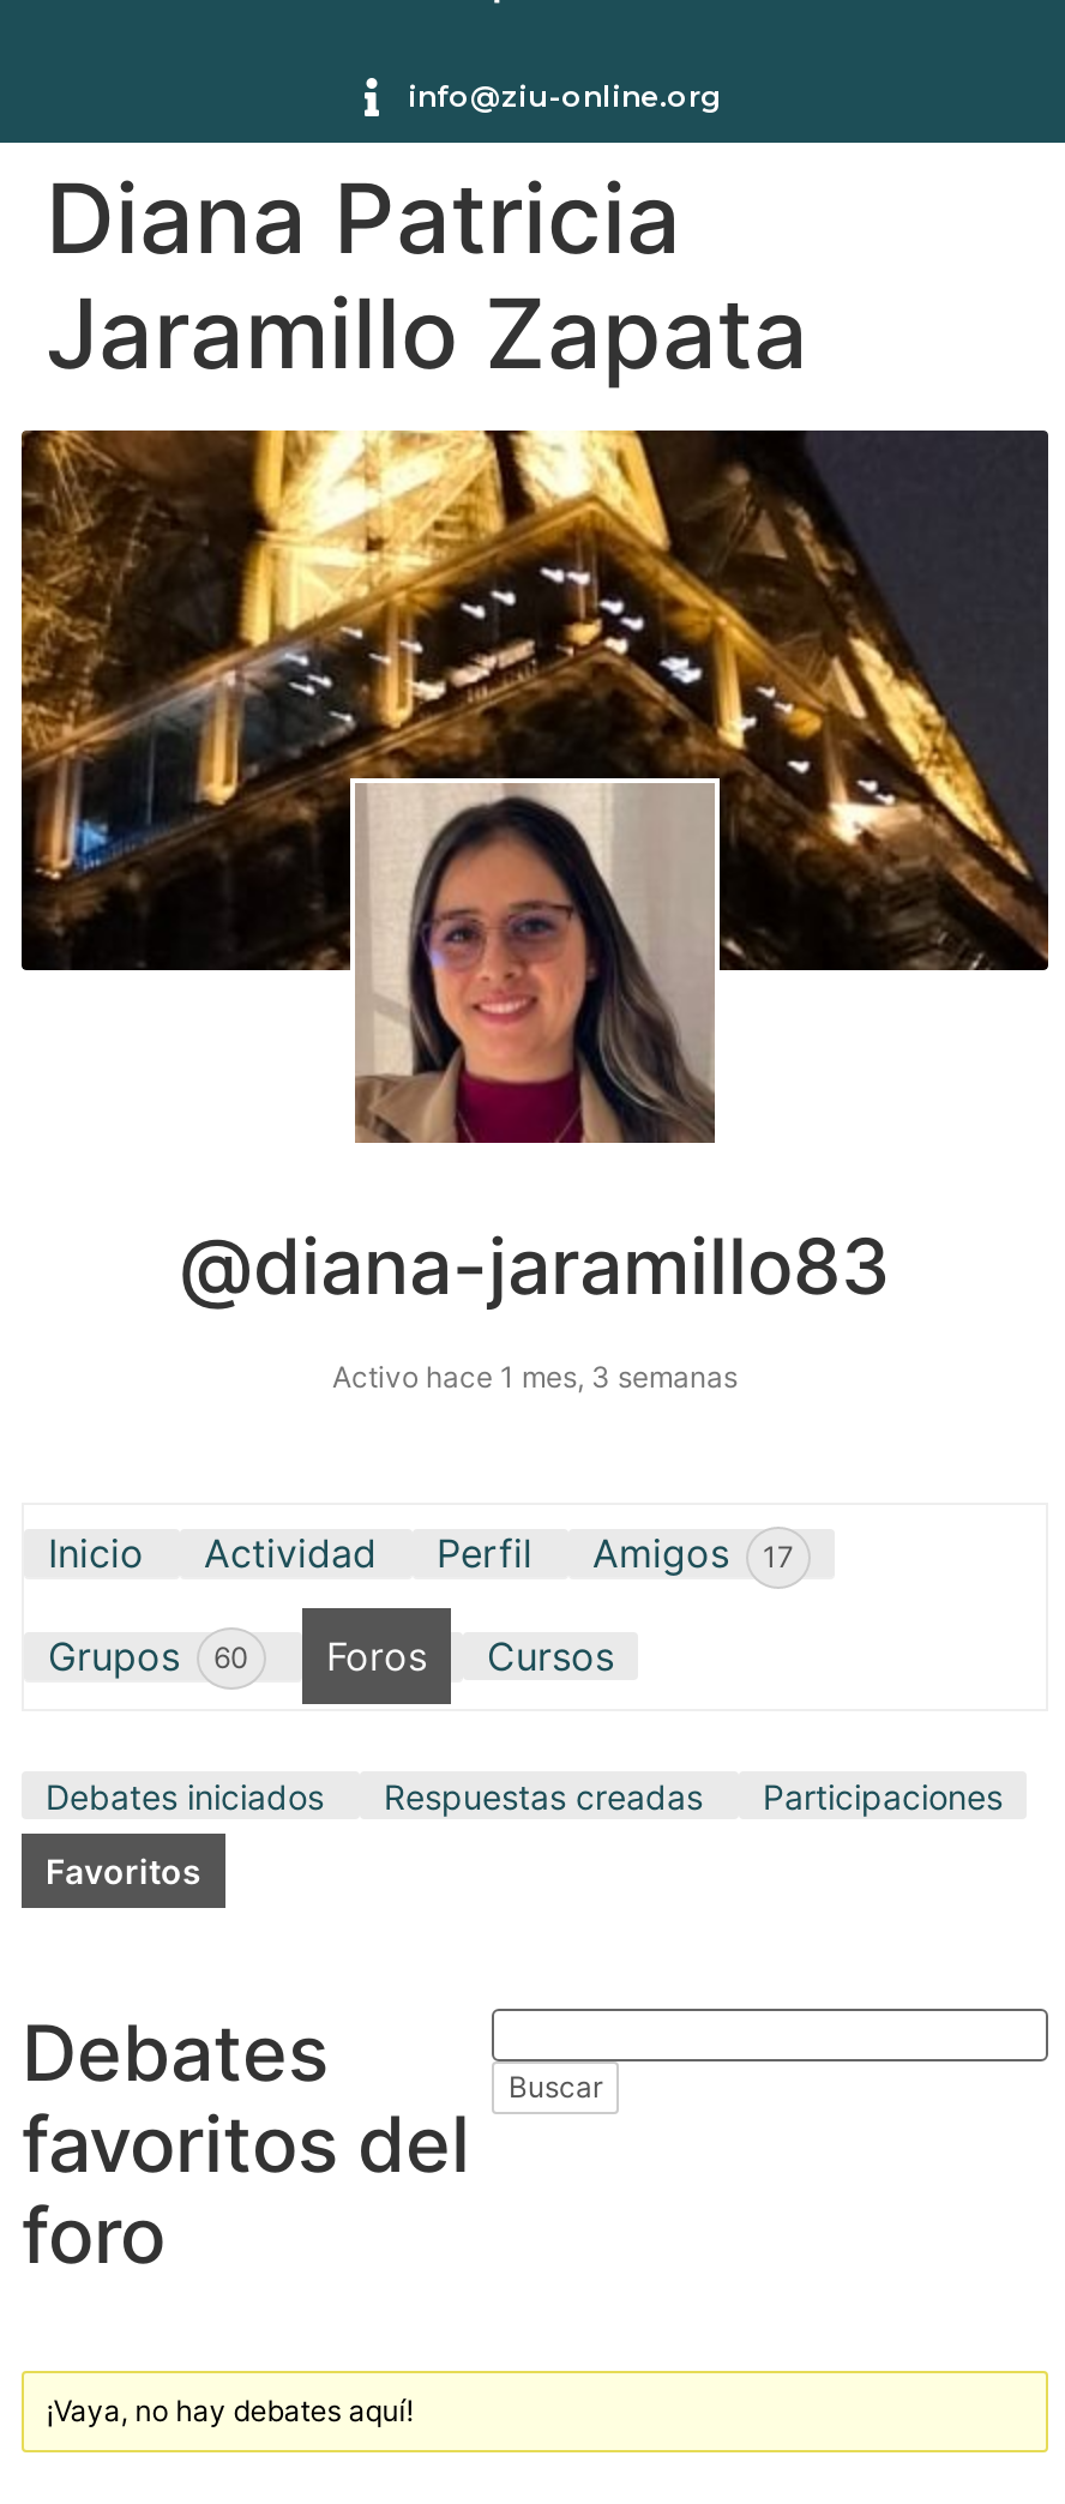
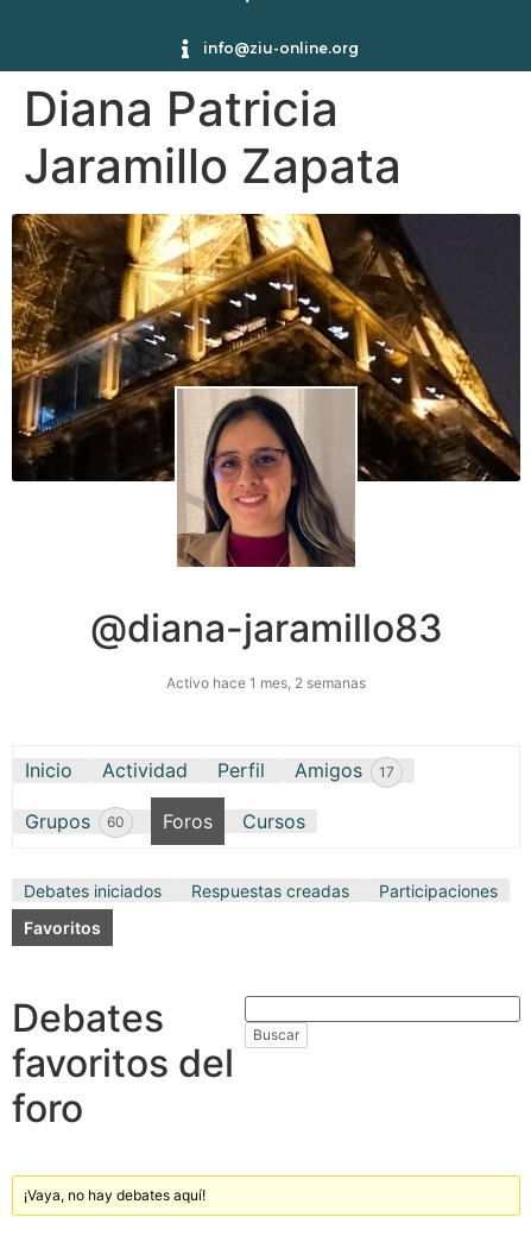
- Activo hace 1 mes, 3 semanas
+ Activo hace 1 mes, 2 semanas
